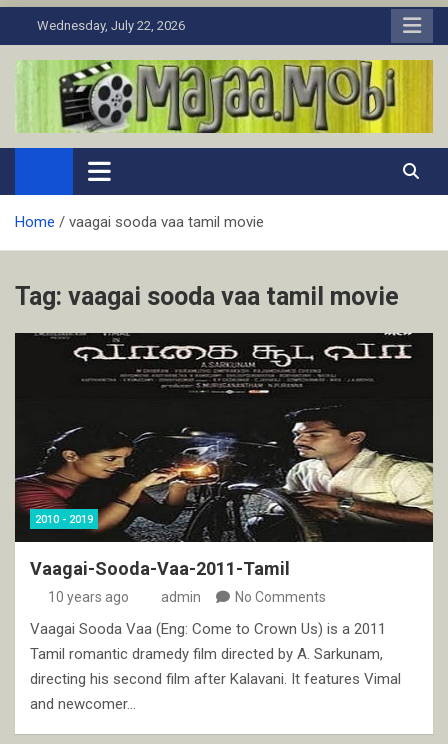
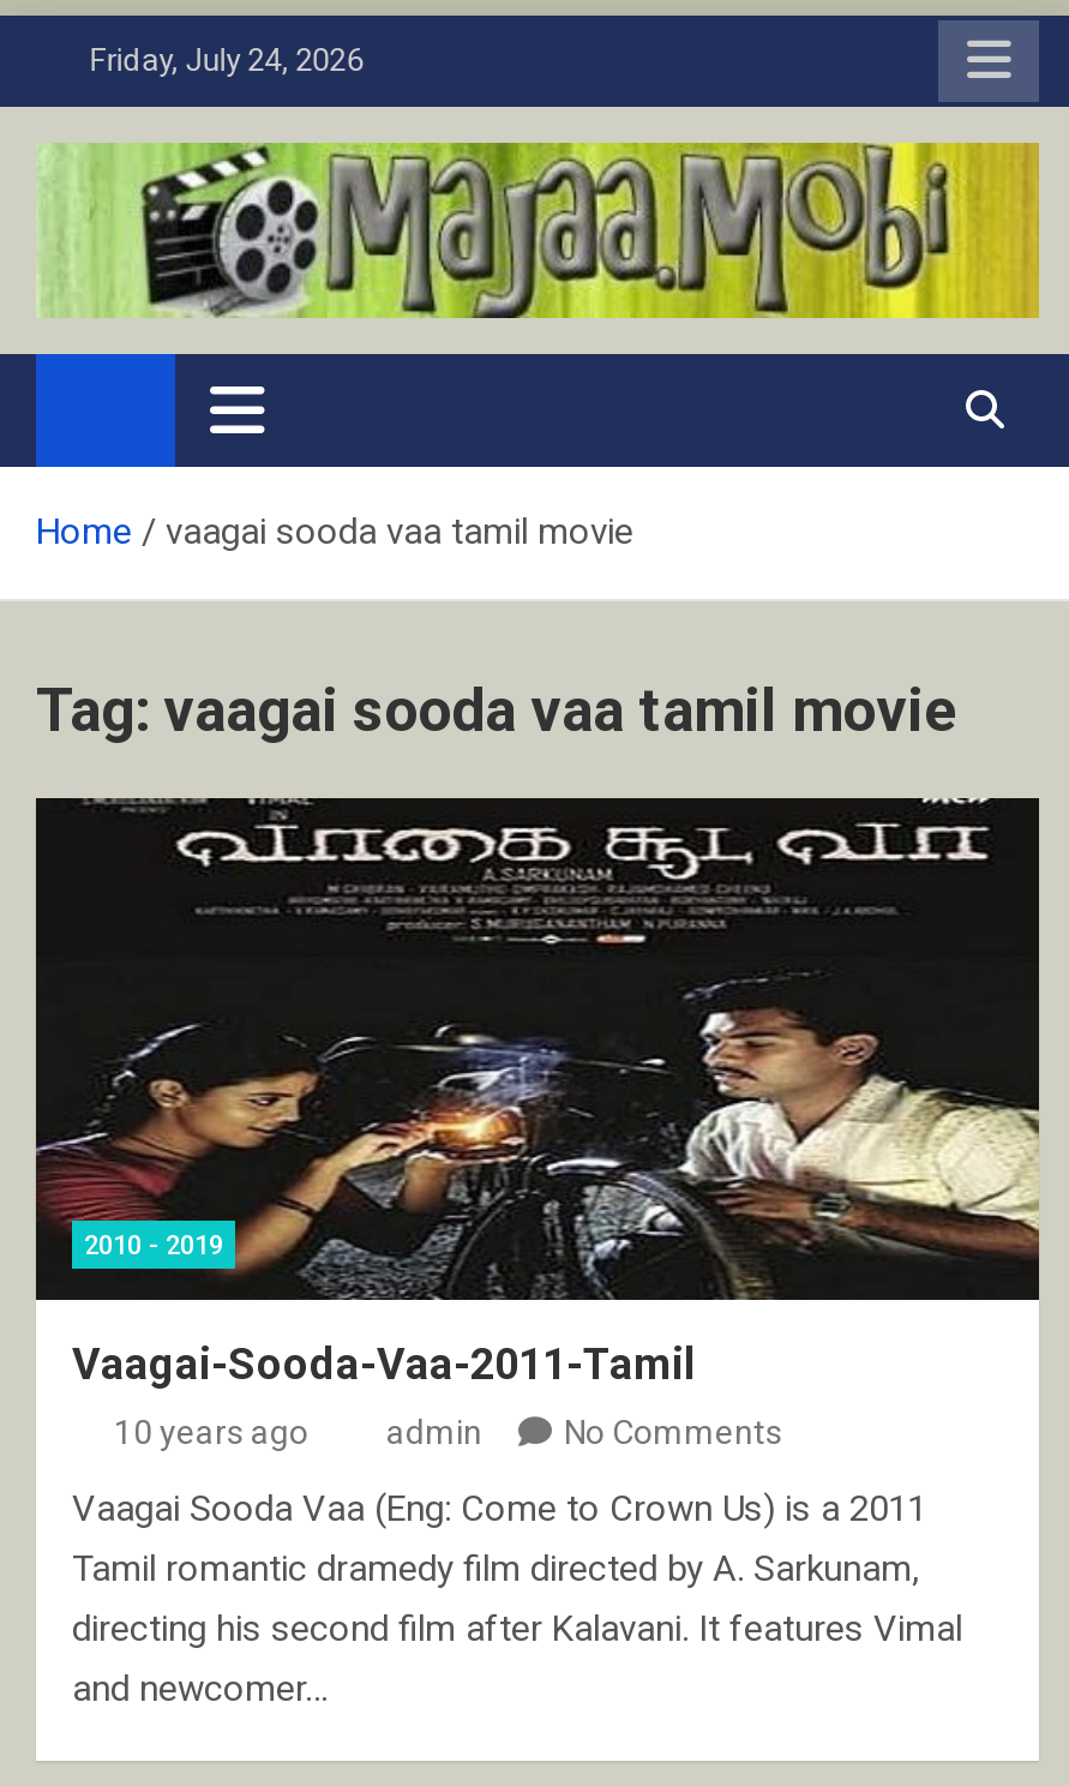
- Wednesday, July 22, 2026
+ Friday, July 24, 2026
